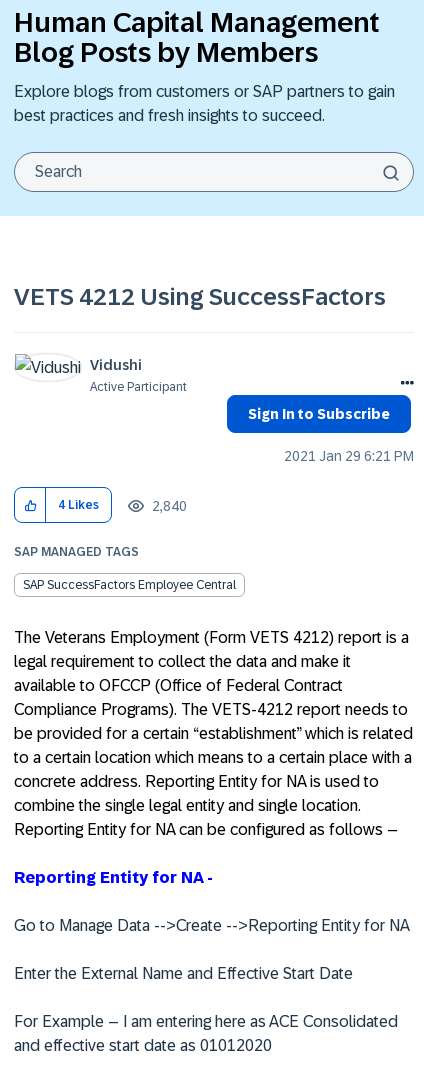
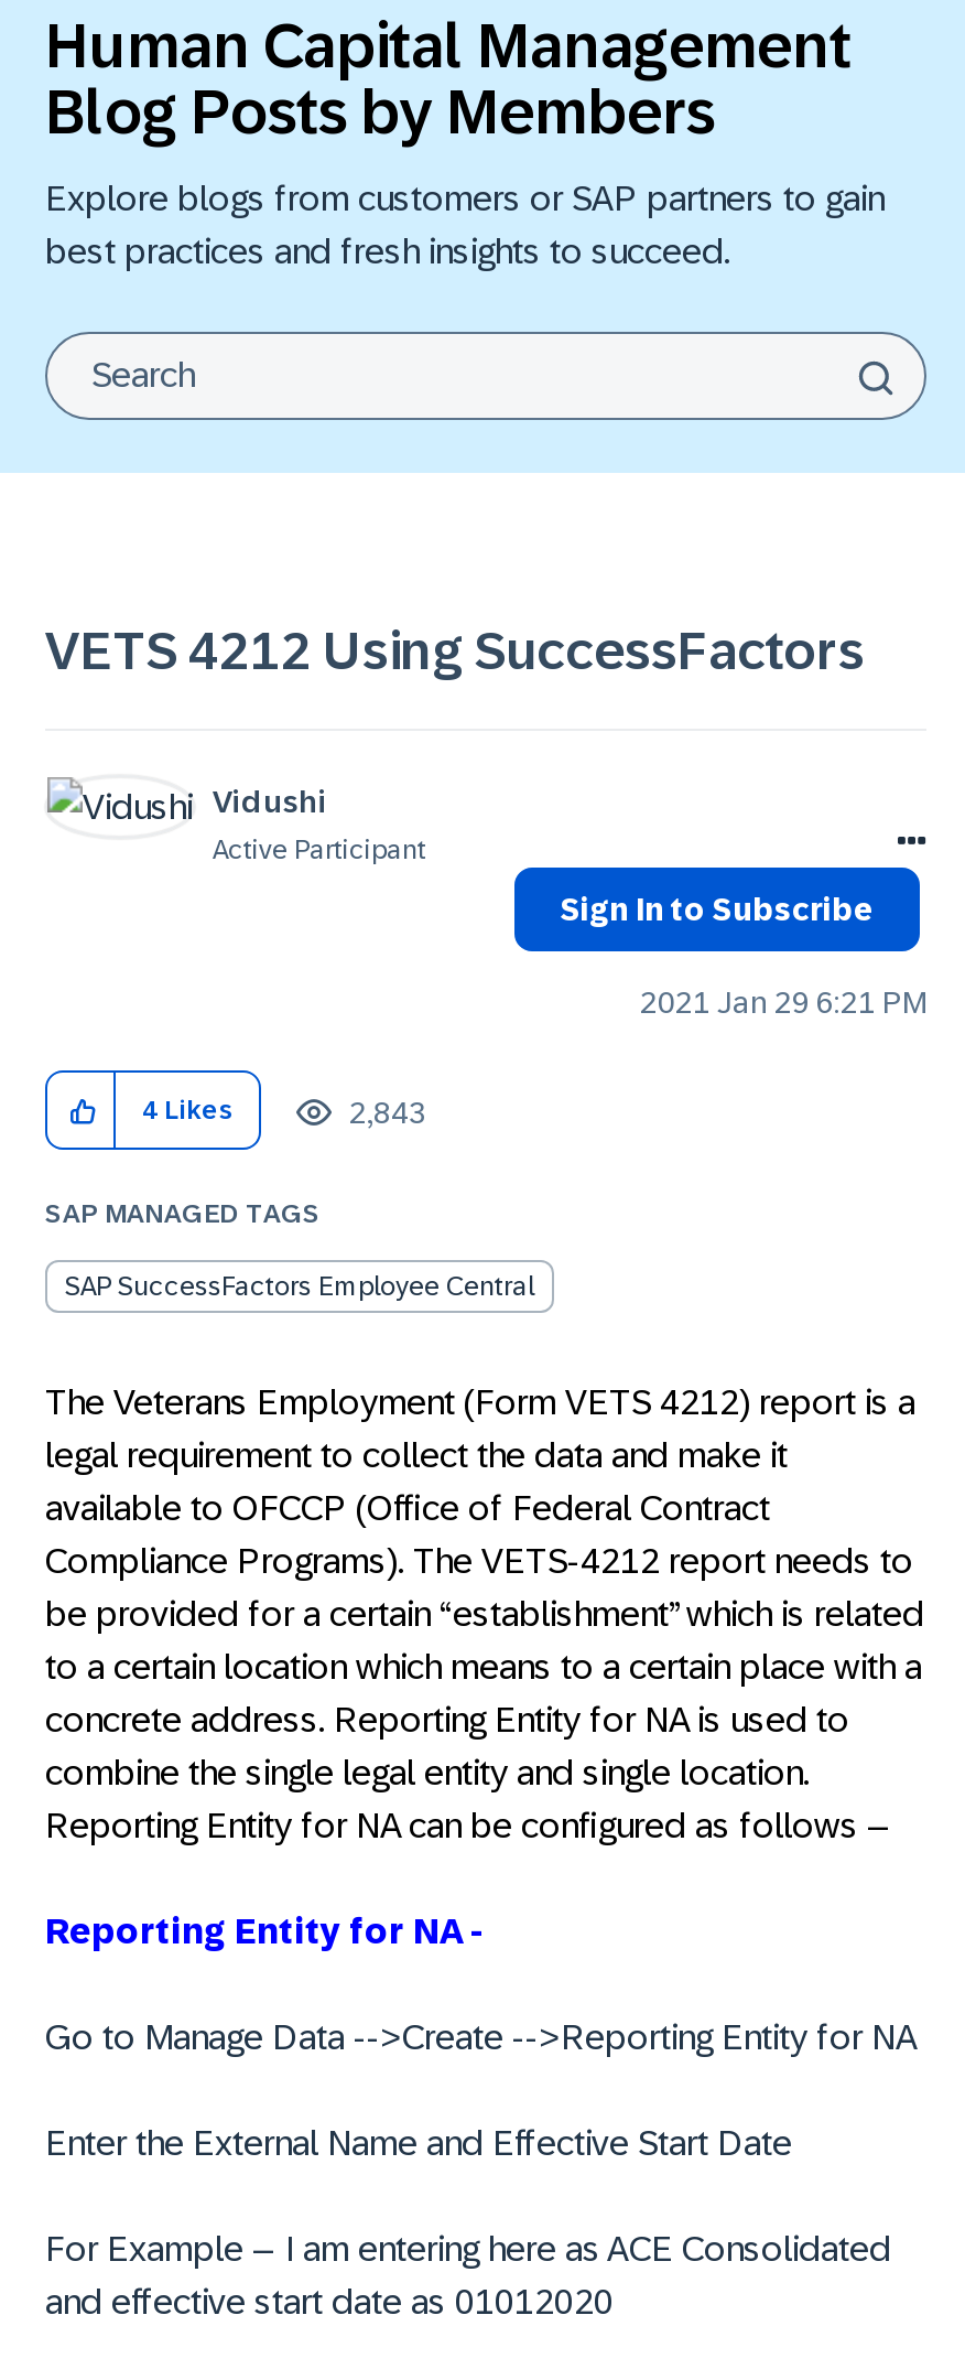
- 2,840
+ 2,843
